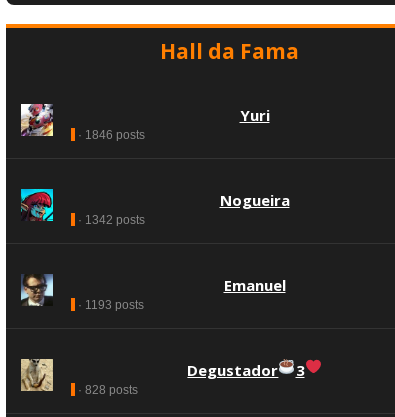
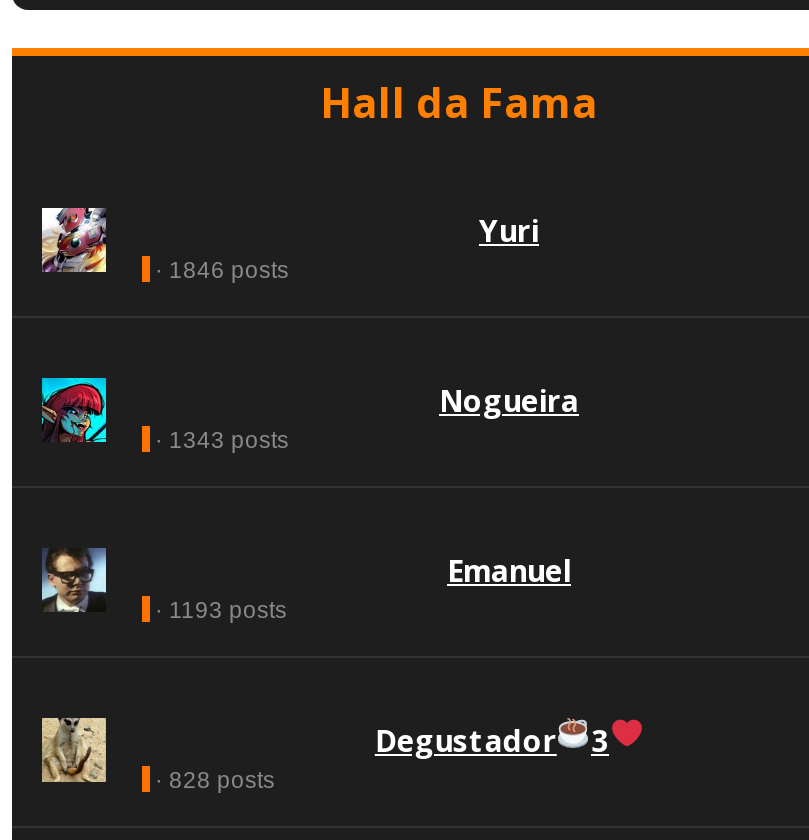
- · 1342 posts
+ · 1343 posts
